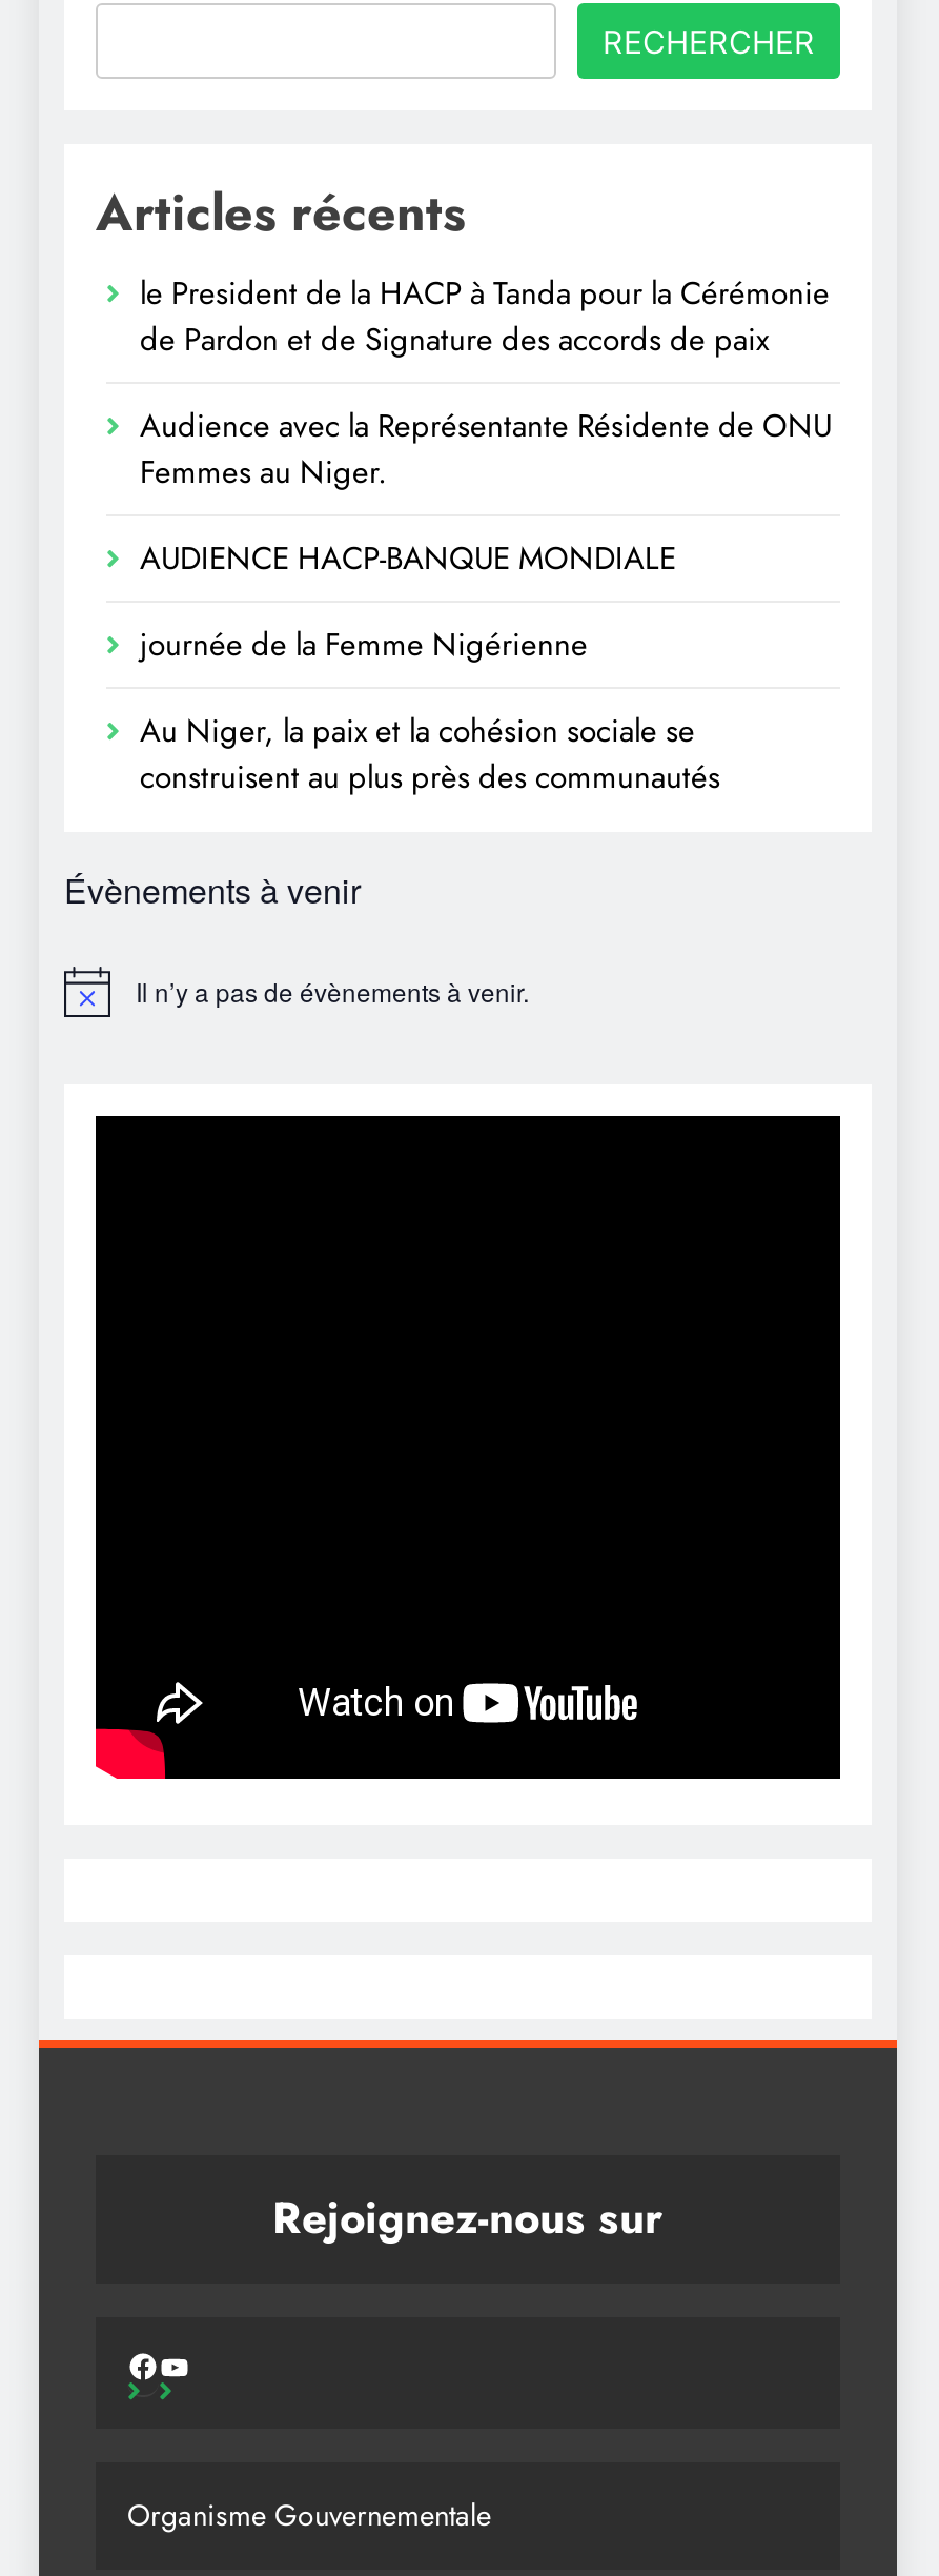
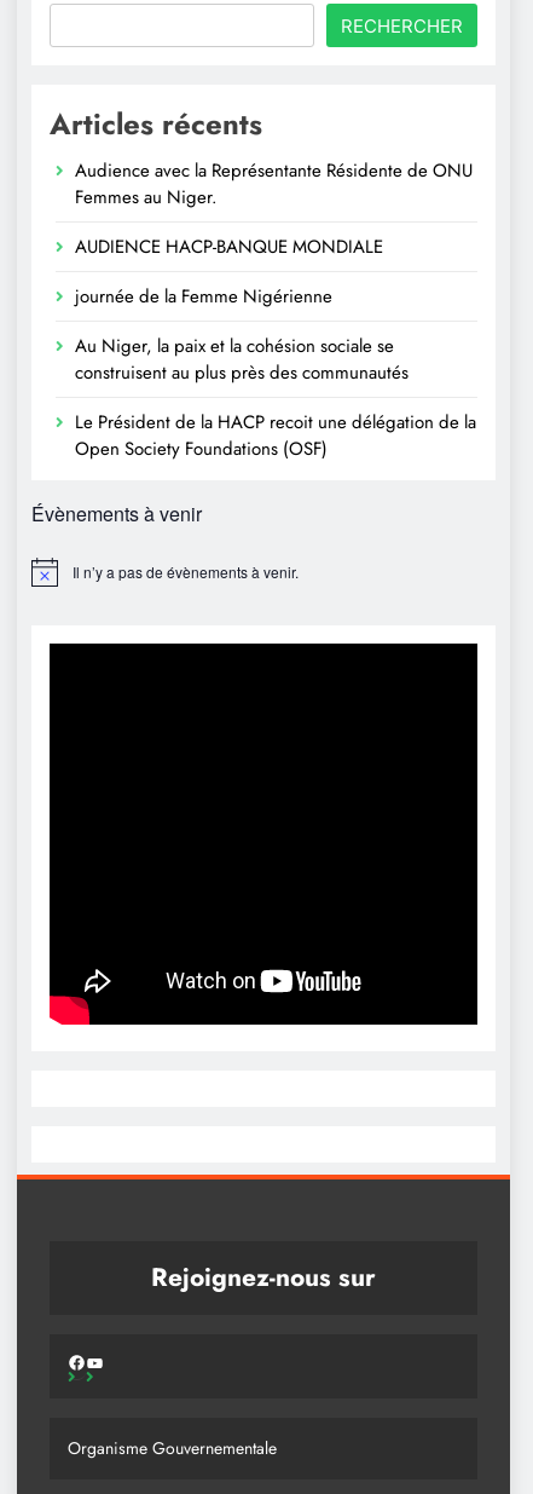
- le President de la HACP à Tanda pour la Cérémonie
- de Pardon et de Signature des accords de paix

moved up: Audience avec la Représentante Résidente de ONU | Femmes au Niger. | AUDIENCE HACP-BANQUE MONDIALE | journée de la Femme Nigérienne | Au Niger, la paix et la cohésion sociale se | construisent au plus près des communautés

+ Le Président de la HACP recoit une délégation de la
+ Open Society Foundations (OSF)
